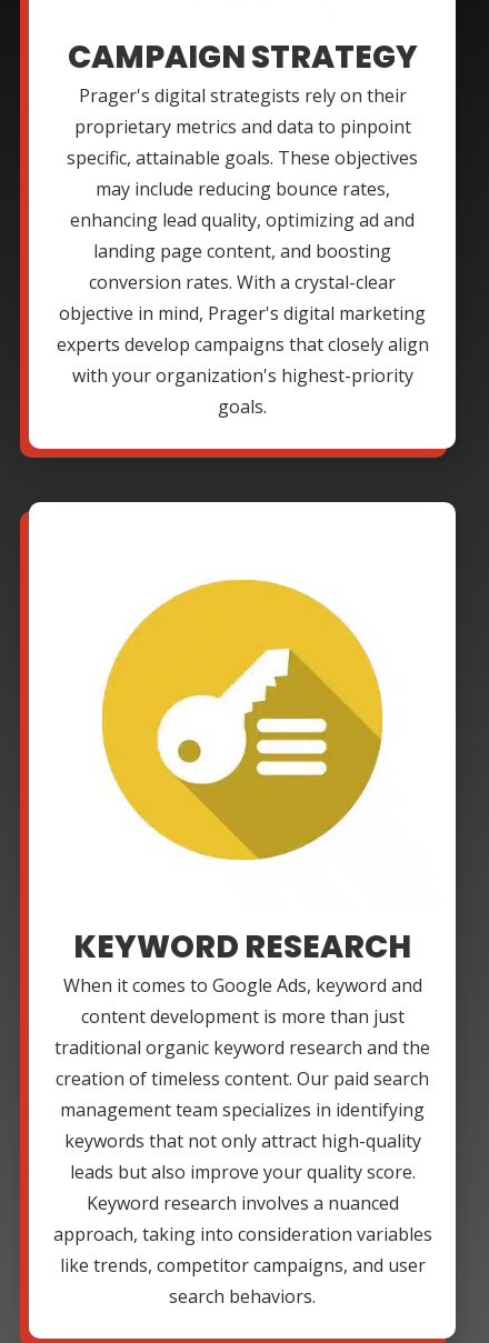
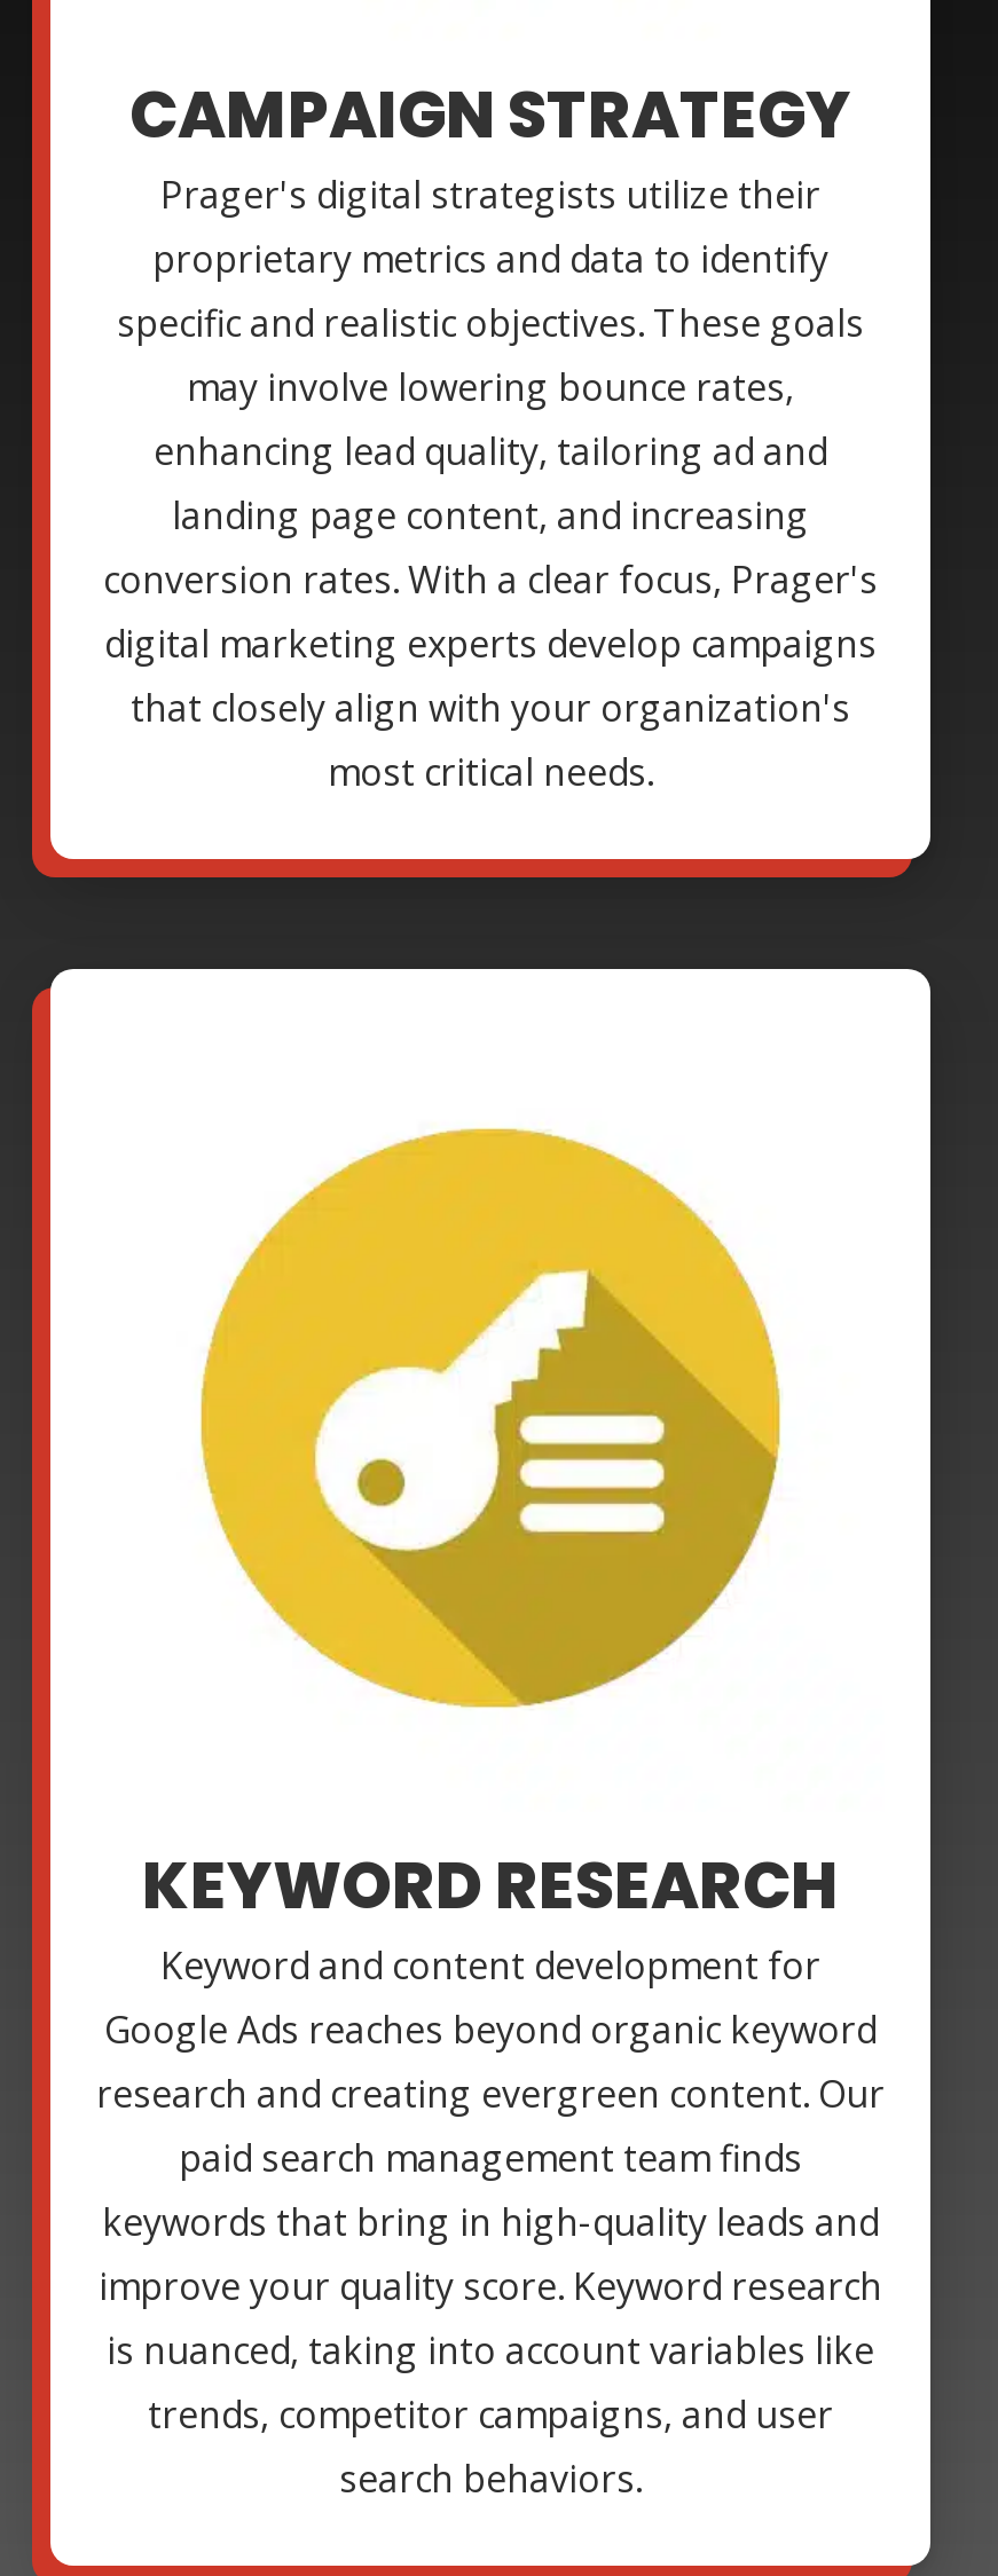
- Prager's digital strategists rely on their
- proprietary metrics and data to pinpoint
- specific, attainable goals. These objectives
- may include reducing bounce rates,
- enhancing lead quality, optimizing ad and
- landing page content, and boosting
- conversion rates. With a crystal-clear
- objective in mind, Prager's digital marketing
- experts develop campaigns that closely align
- with your organization's highest-priority
- goals.
+ Prager's digital strategists utilize their
+ proprietary metrics and data to identify
+ specific and realistic objectives. These goals
+ may involve lowering bounce rates,
+ enhancing lead quality, tailoring ad and
+ landing page content, and increasing
+ conversion rates. With a clear focus, Prager's
+ digital marketing experts develop campaigns
+ that closely align with your organization's
+ most critical needs.

- When it comes to Google Ads, keyword and
- content development is more than just
- traditional organic keyword research and the
- creation of timeless content. Our paid search
- management team specializes in identifying
- keywords that not only attract high-quality
- leads but also improve your quality score.
- Keyword research involves a nuanced
- approach, taking into consideration variables
- like trends, competitor campaigns, and user
+ Keyword and content development for
+ Google Ads reaches beyond organic keyword
+ research and creating evergreen content. Our
+ paid search management team finds
+ keywords that bring in high-quality leads and
+ improve your quality score. Keyword research
+ is nuanced, taking into account variables like
+ trends, competitor campaigns, and user
